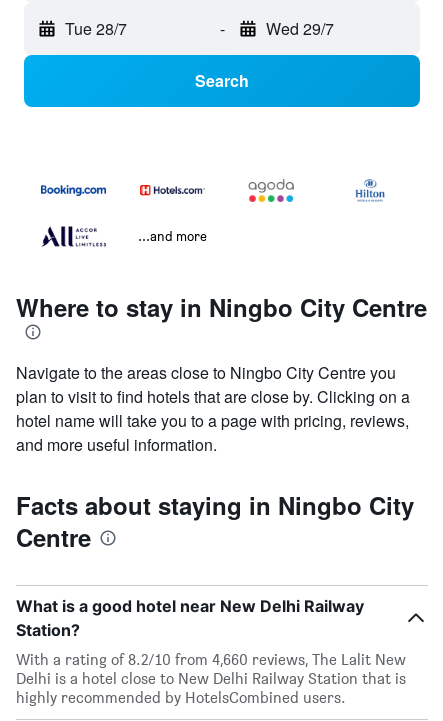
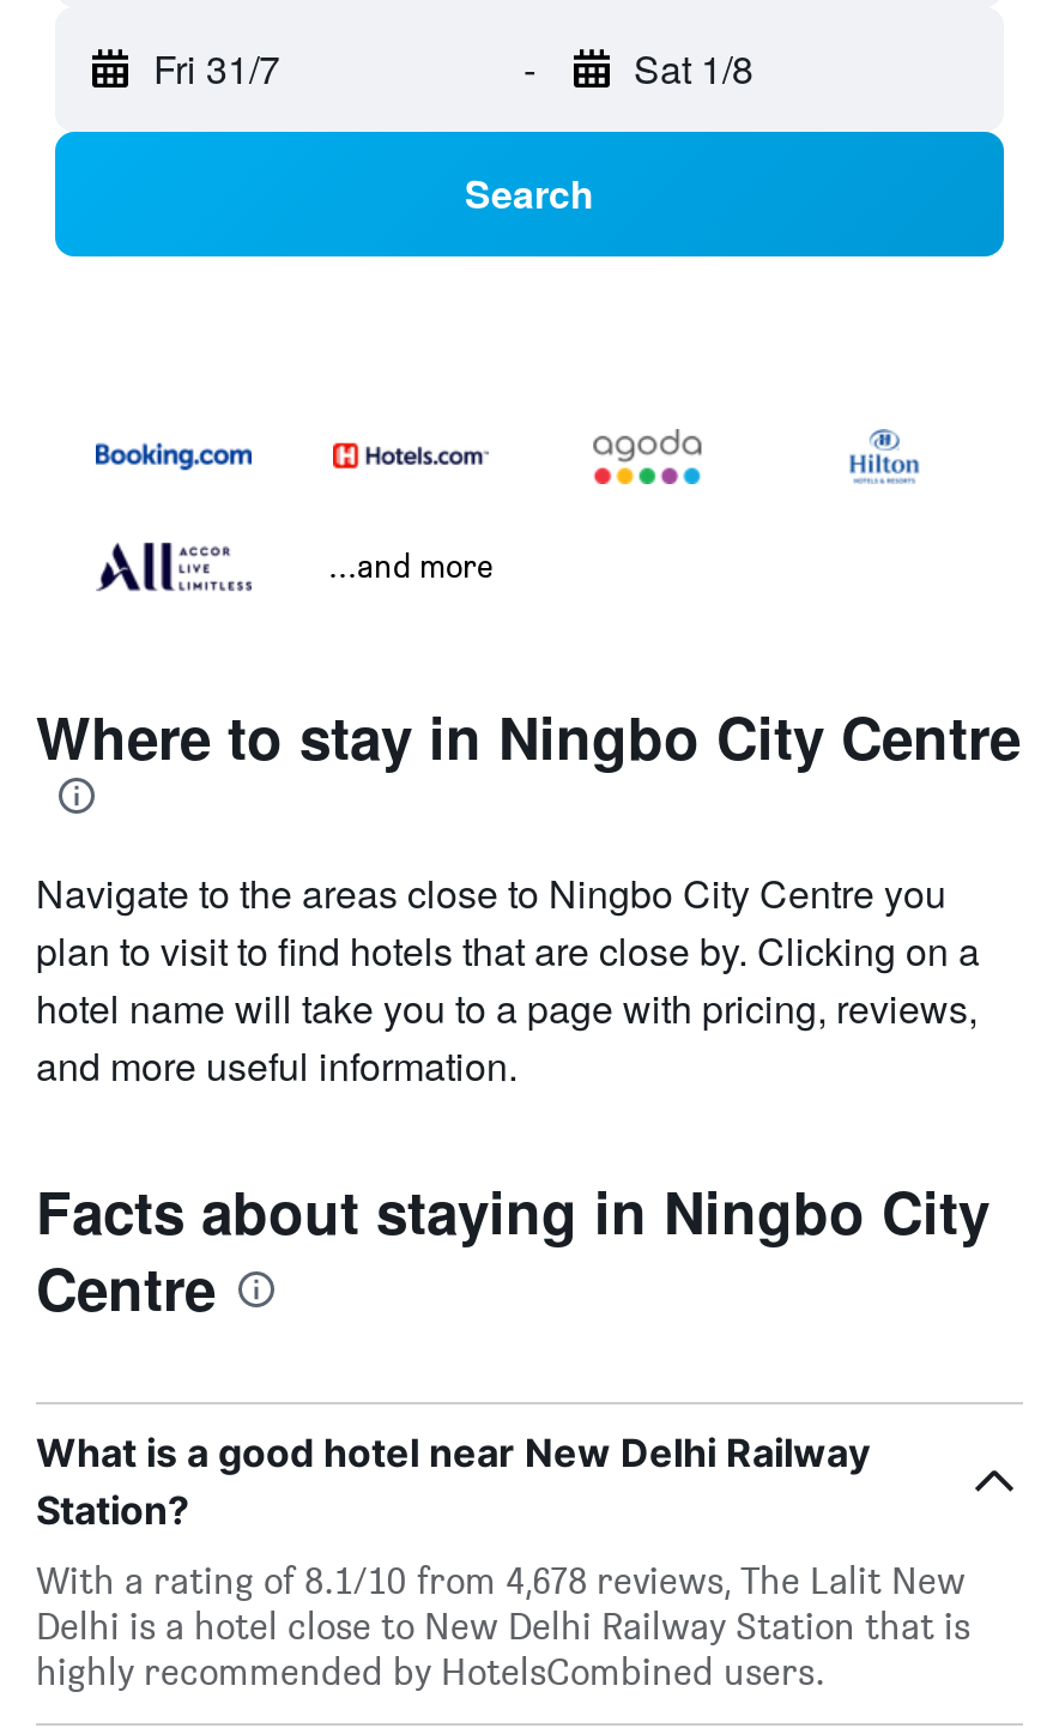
- Tue 28/7
+ Fri 31/7

- Wed 29/7
+ Sat 1/8

- With a rating of 8.2/10 from 4,660 reviews, The Lalit New
+ With a rating of 8.1/10 from 4,678 reviews, The Lalit New
